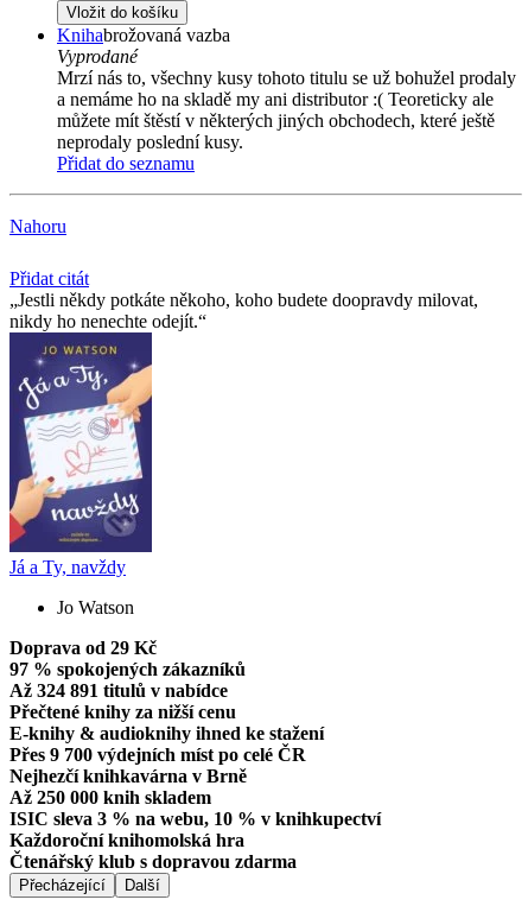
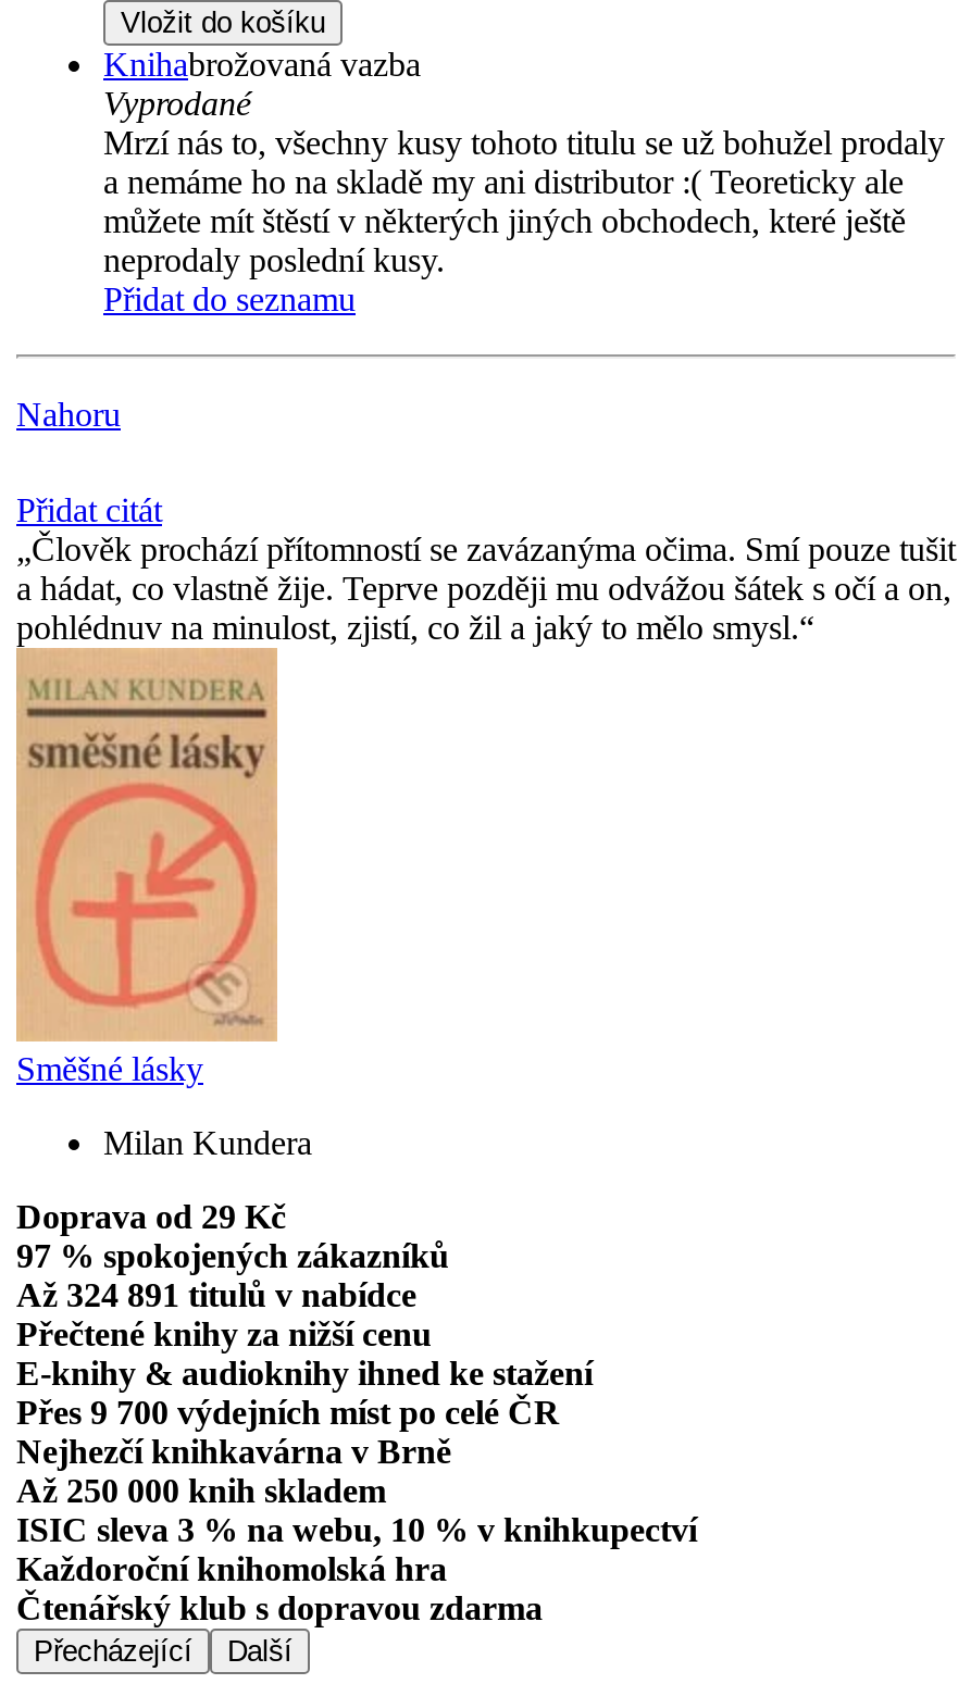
- Jestli někdy potkáte někoho, koho budete doopravdy milovat,
- nikdy ho nenechte odejít.
+ Člověk prochází přítomností se zavázanýma očima. Smí pouze tušit
+ a hádat, co vlastně žije. Teprve později mu odvážou šátek s očí a on,
+ pohlédnuv na minulost, zjistí, co žil a jaký to mělo smysl.

- [image]
- Já a Ty, navždy
+ [image]
+ Směšné lásky

- Jo Watson
+ Milan Kundera
